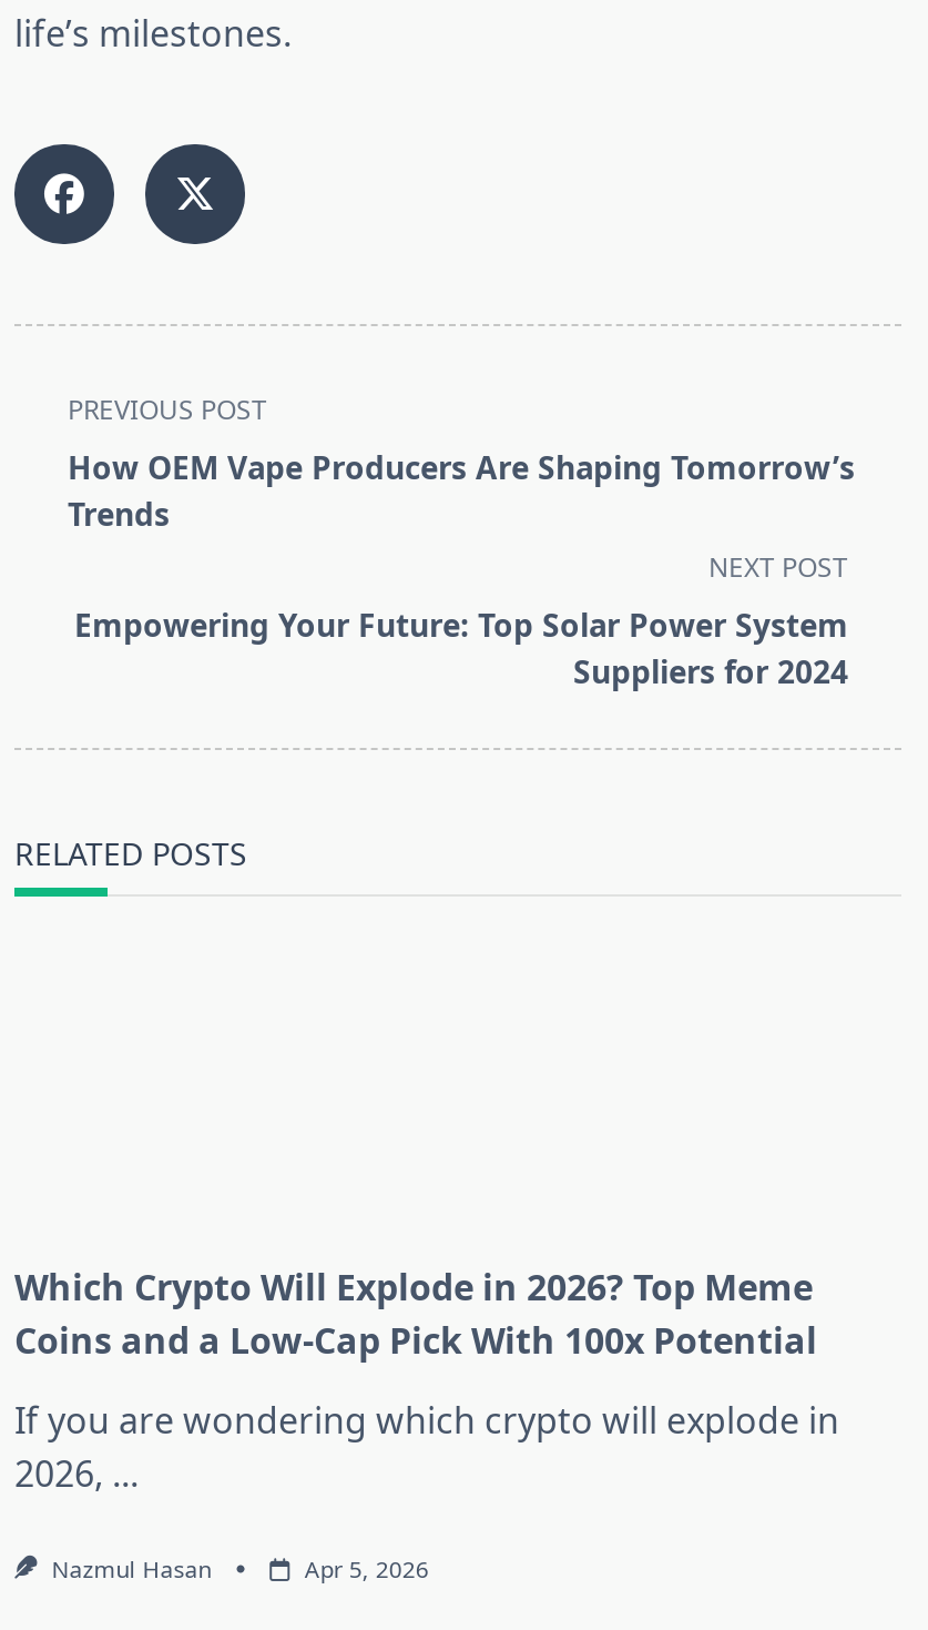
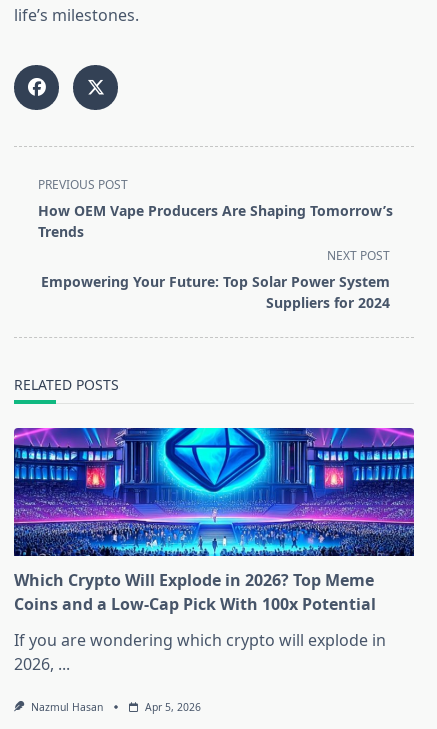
+ [image]
